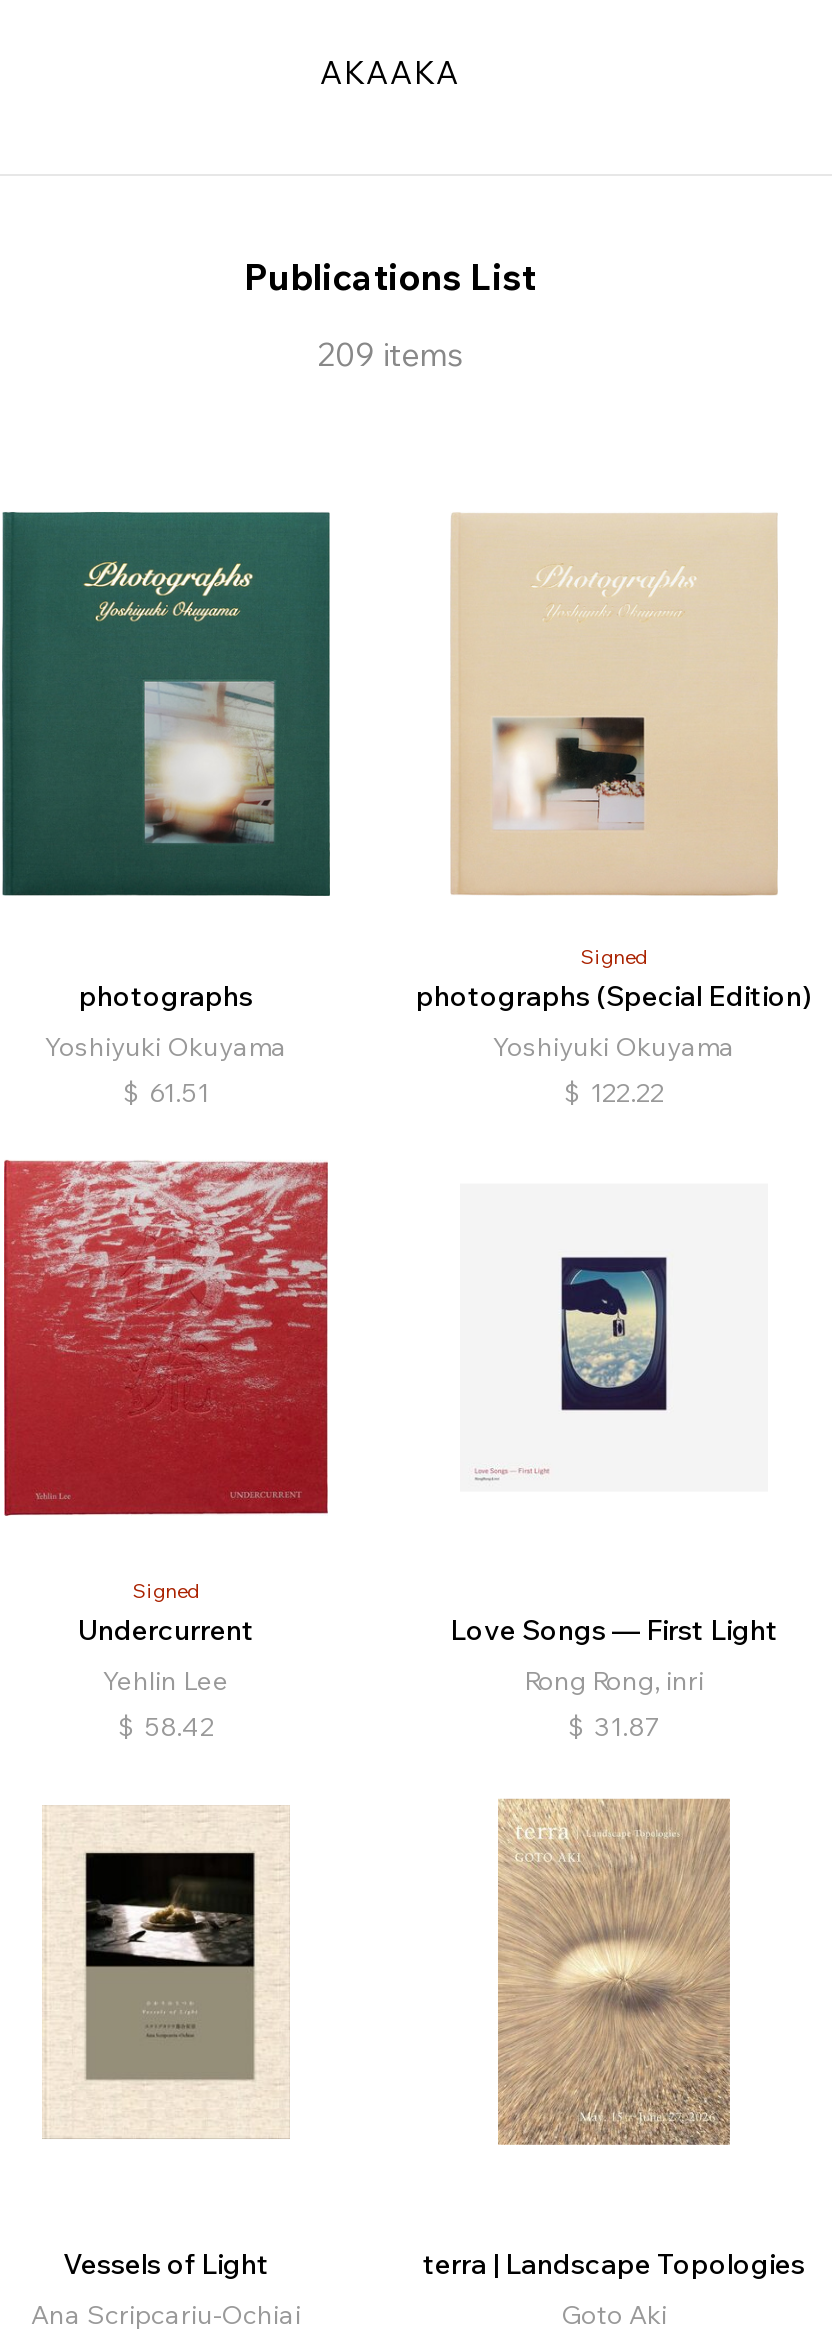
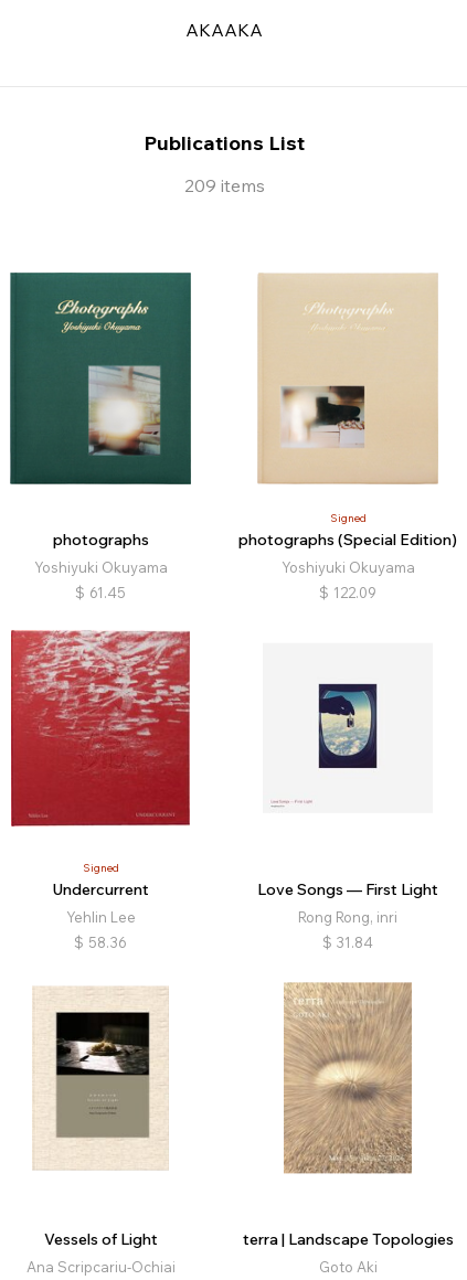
- $ 61.51
+ $ 61.45

- $ 122.22
+ $ 122.09

- $ 58.42
+ $ 58.36

- $ 31.87
+ $ 31.84
